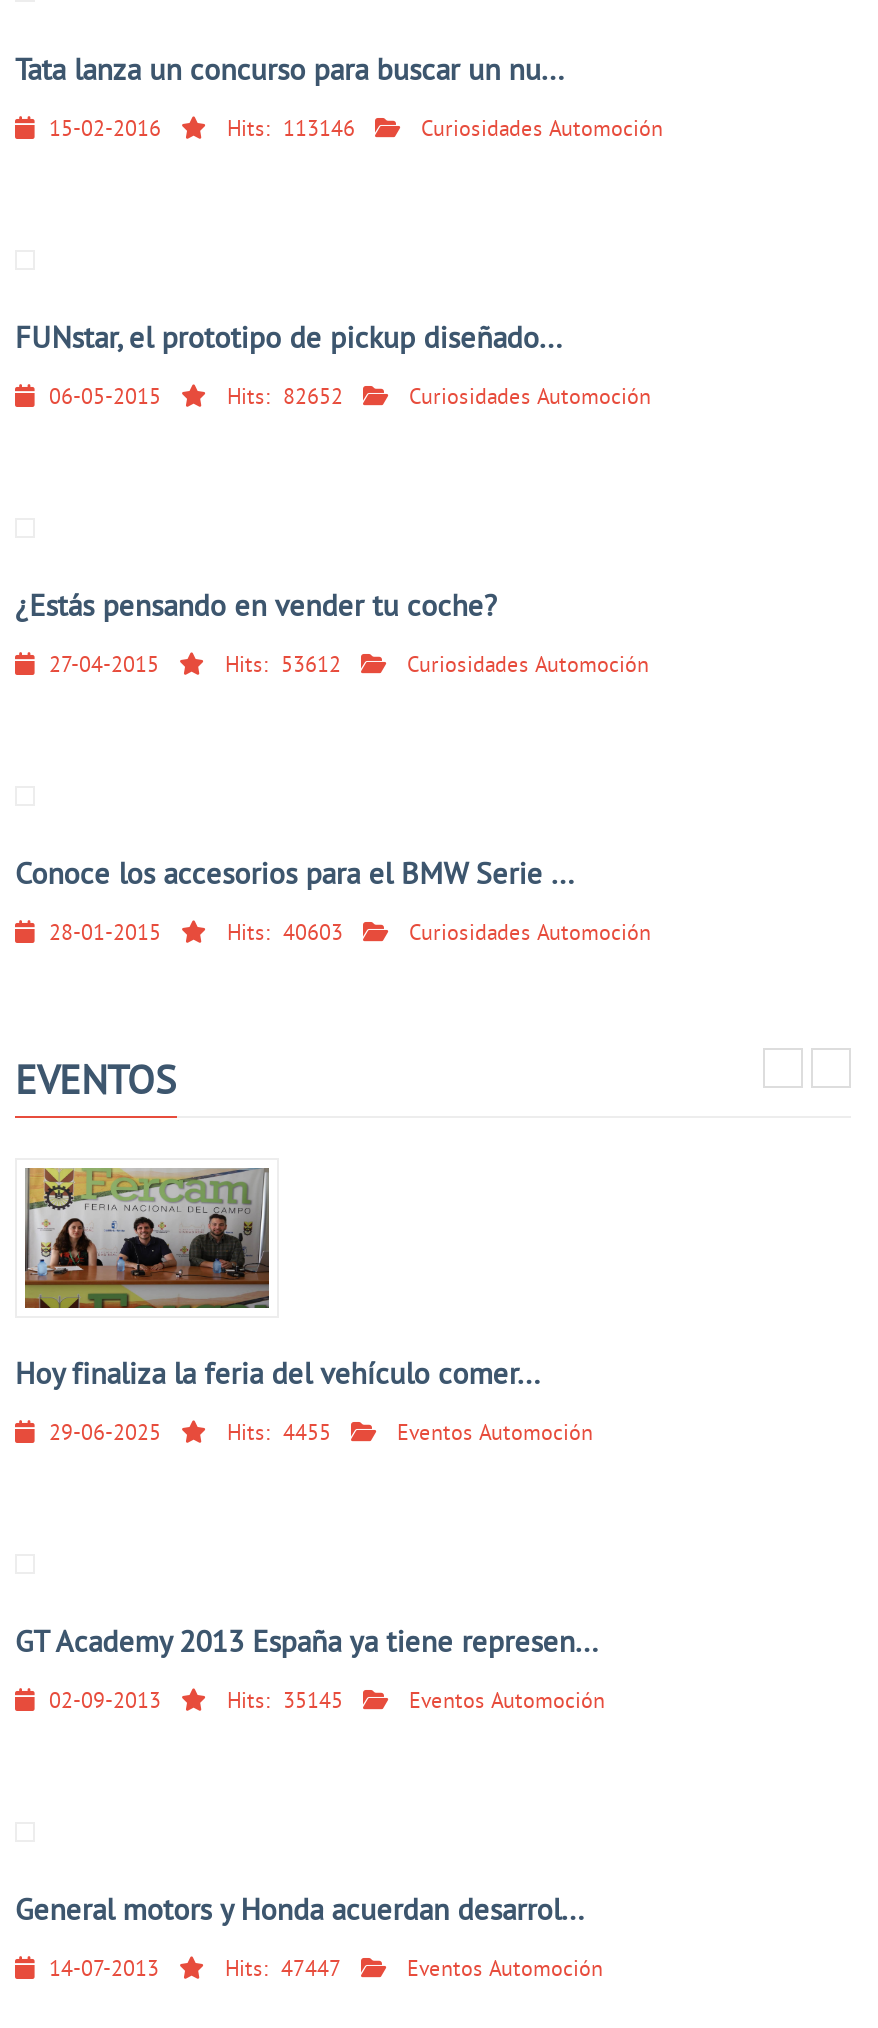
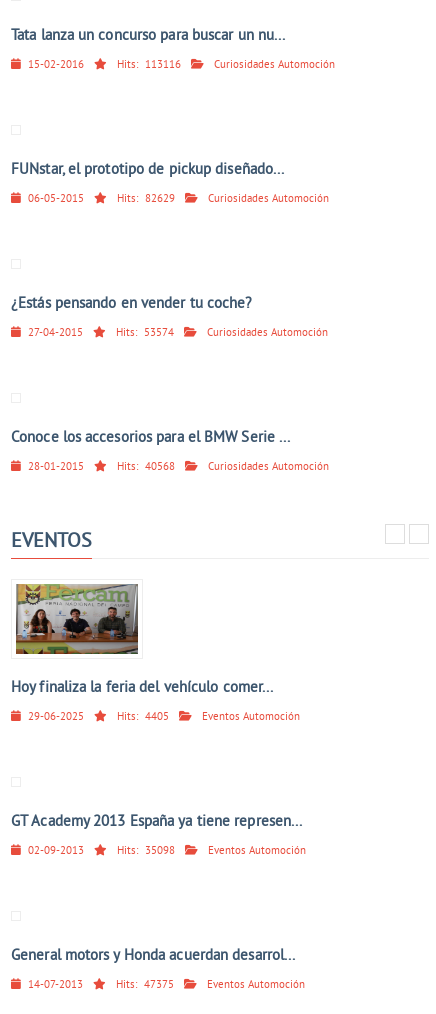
- Hits: 113146
+ Hits: 113116

- Hits: 82652
+ Hits: 82629

- Hits: 53612
+ Hits: 53574

- Hits: 40603
+ Hits: 40568

- Hits: 4455
+ Hits: 4405

- Hits: 35145
+ Hits: 35098

- Hits: 47447
+ Hits: 47375
